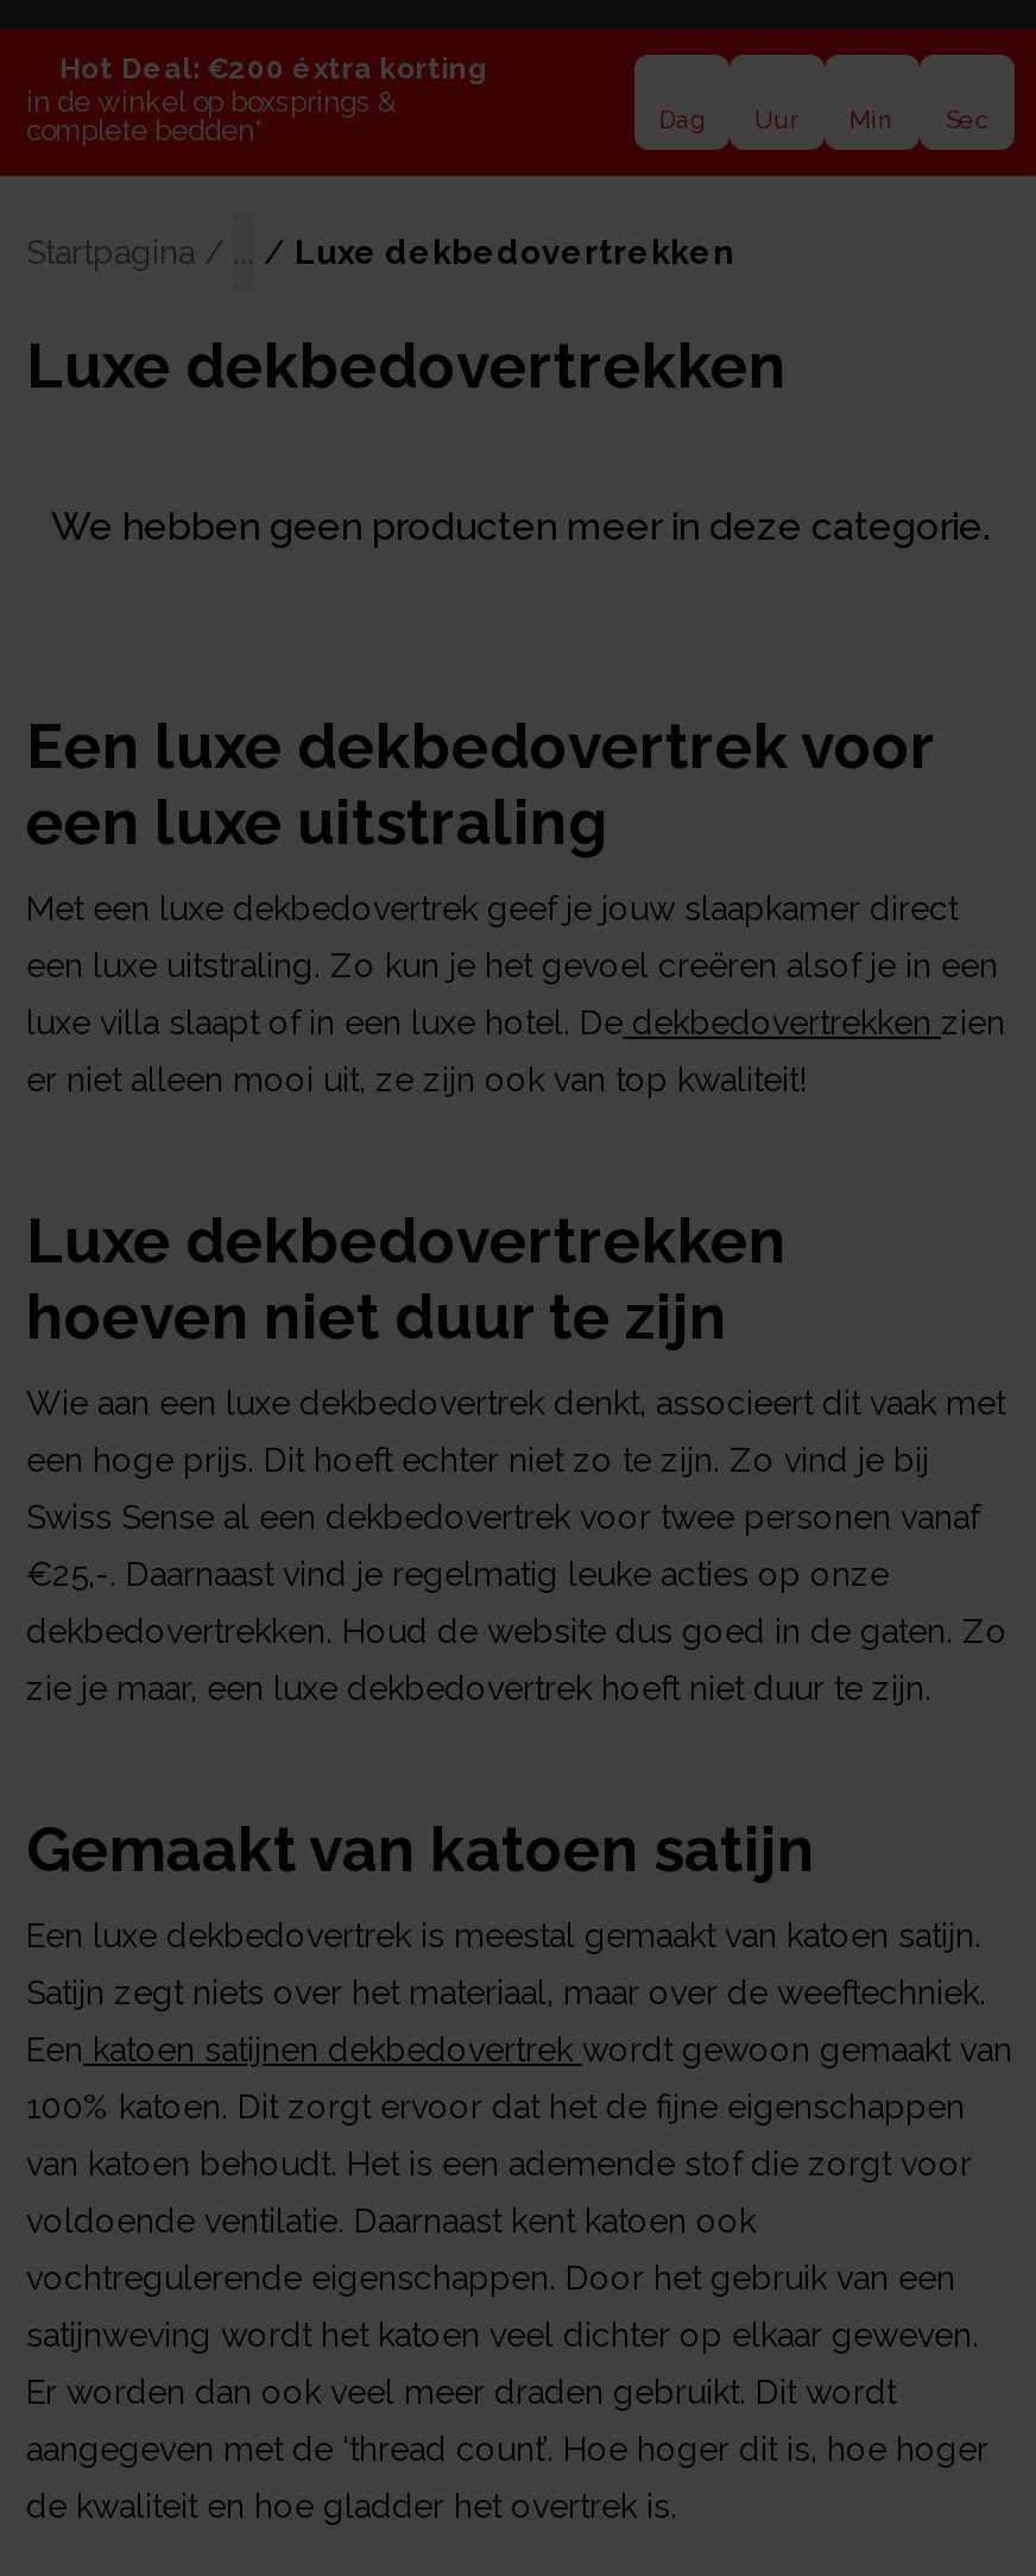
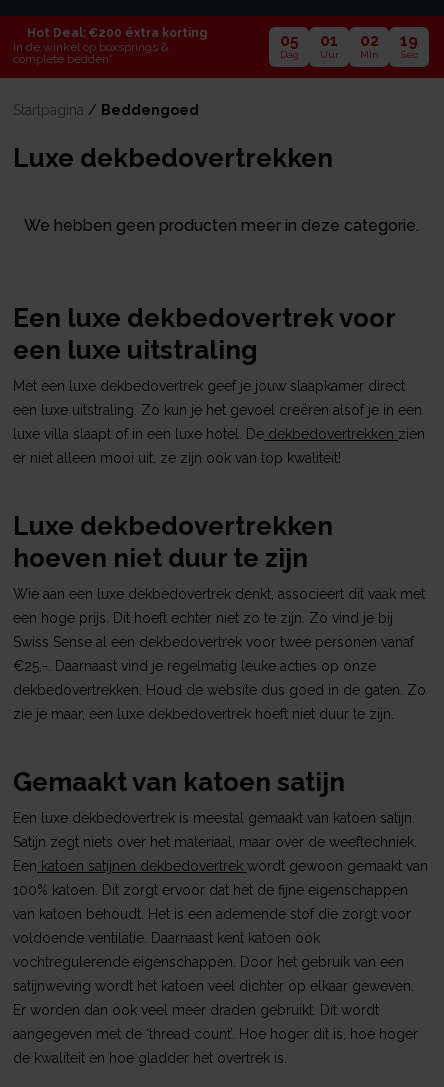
+ 05

+ 01

+ 02

+ 19

- Startpagina / ... / Luxe dekbedovertrekken
+ Startpagina / Beddengoed
